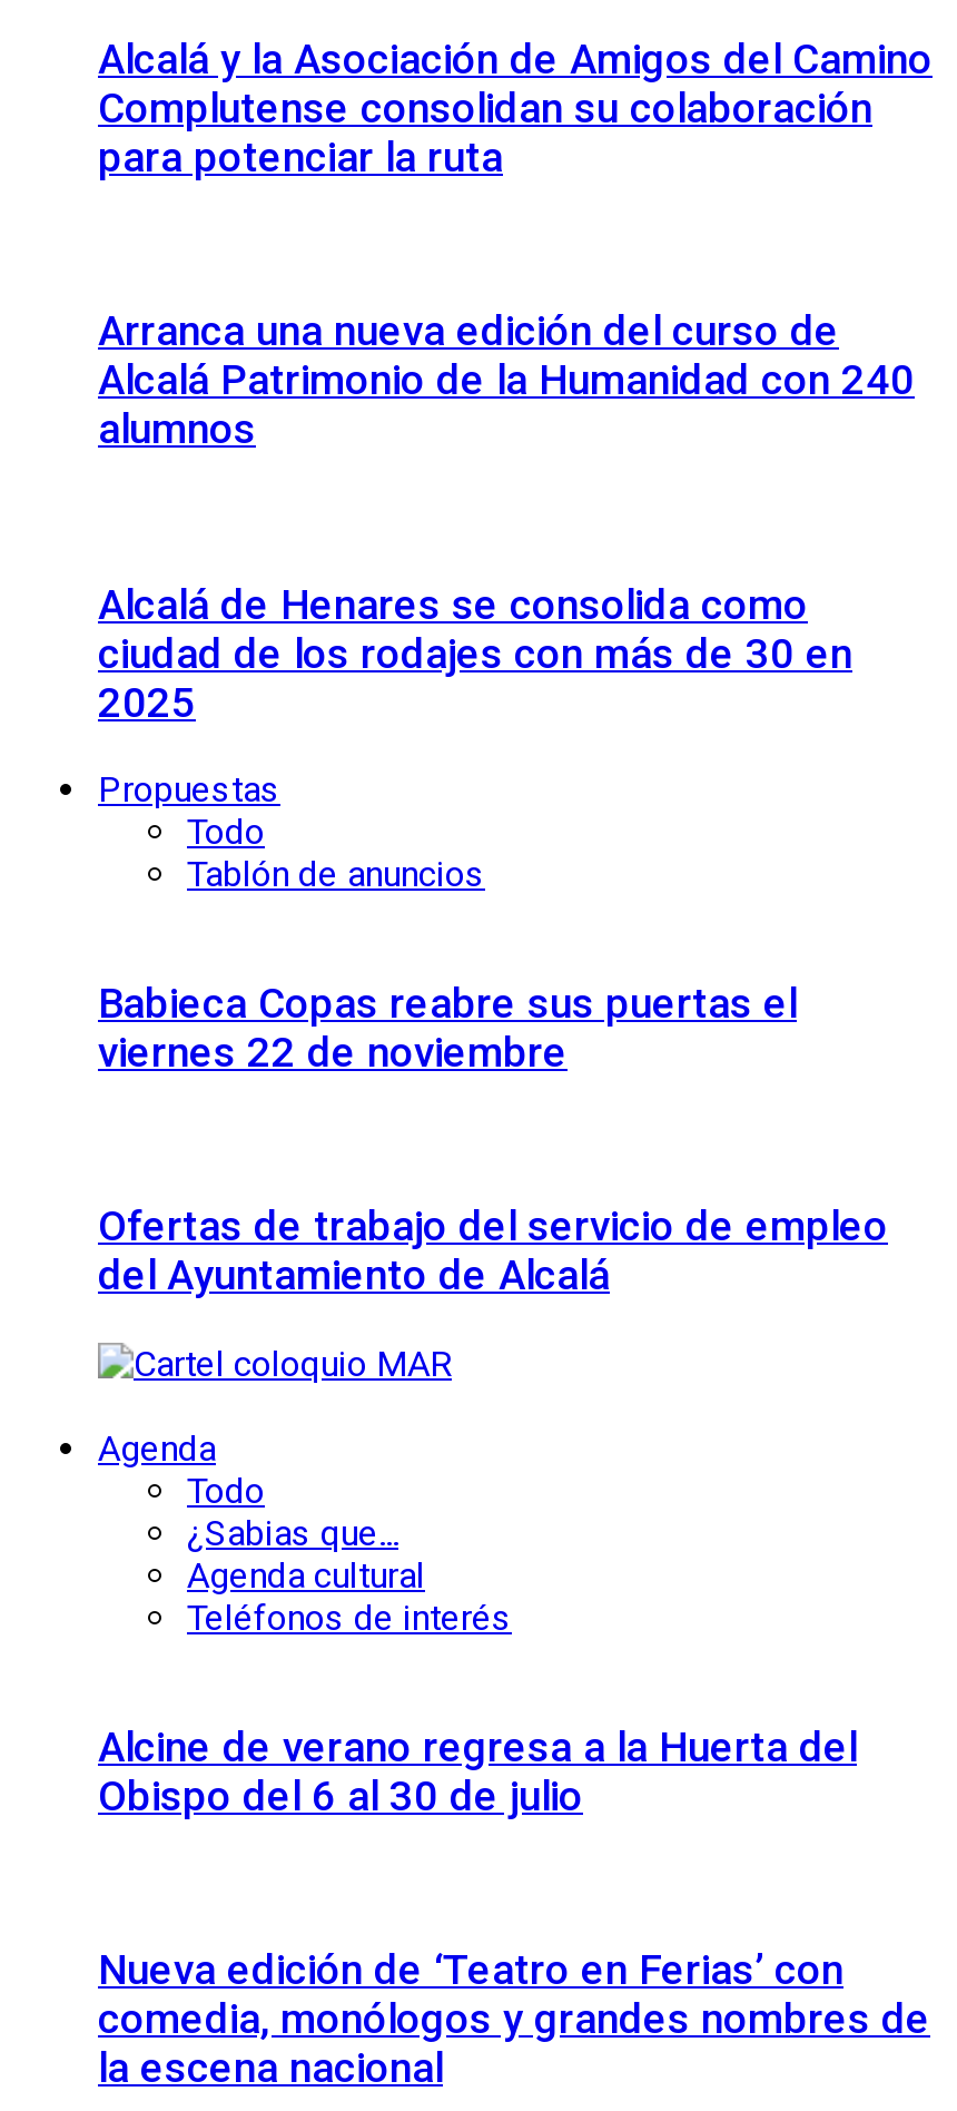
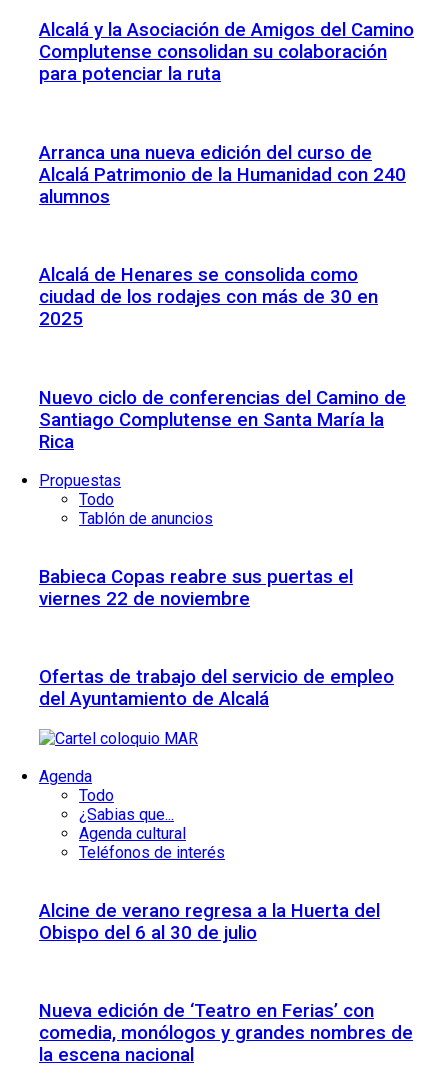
+ Nuevo ciclo de conferencias del Camino de
+ Santiago Complutense en Santa María la
+ Rica
